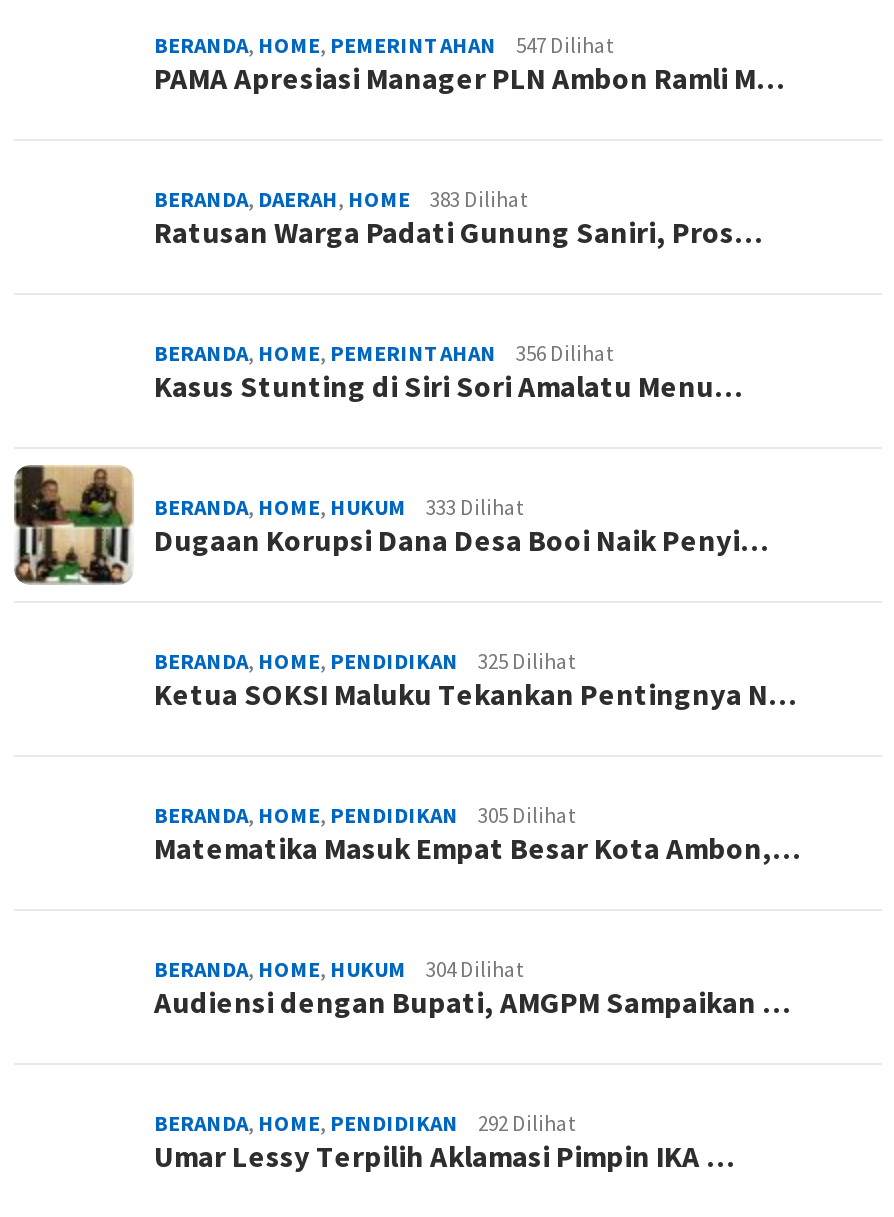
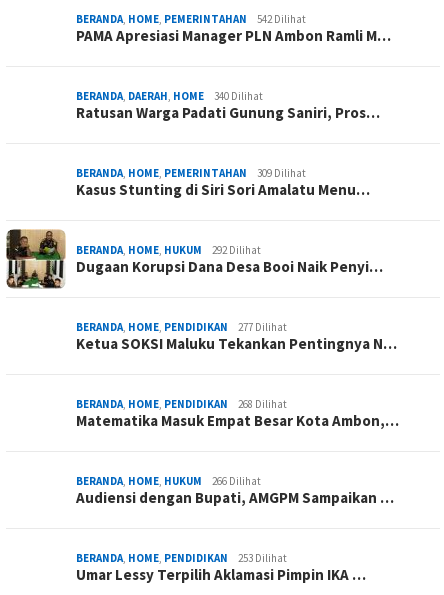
- BERANDA, HOME, PEMERINTAHAN 547 Dilihat
+ BERANDA, HOME, PEMERINTAHAN 542 Dilihat

- BERANDA, DAERAH, HOME 383 Dilihat
+ BERANDA, DAERAH, HOME 340 Dilihat

- BERANDA, HOME, PEMERINTAHAN 356 Dilihat
+ BERANDA, HOME, PEMERINTAHAN 309 Dilihat

- BERANDA, HOME, HUKUM 333 Dilihat
+ BERANDA, HOME, HUKUM 292 Dilihat

- BERANDA, HOME, PENDIDIKAN 325 Dilihat
+ BERANDA, HOME, PENDIDIKAN 277 Dilihat

- BERANDA, HOME, PENDIDIKAN 305 Dilihat
+ BERANDA, HOME, PENDIDIKAN 268 Dilihat

- BERANDA, HOME, HUKUM 304 Dilihat
+ BERANDA, HOME, HUKUM 266 Dilihat

- BERANDA, HOME, PENDIDIKAN 292 Dilihat
+ BERANDA, HOME, PENDIDIKAN 253 Dilihat
